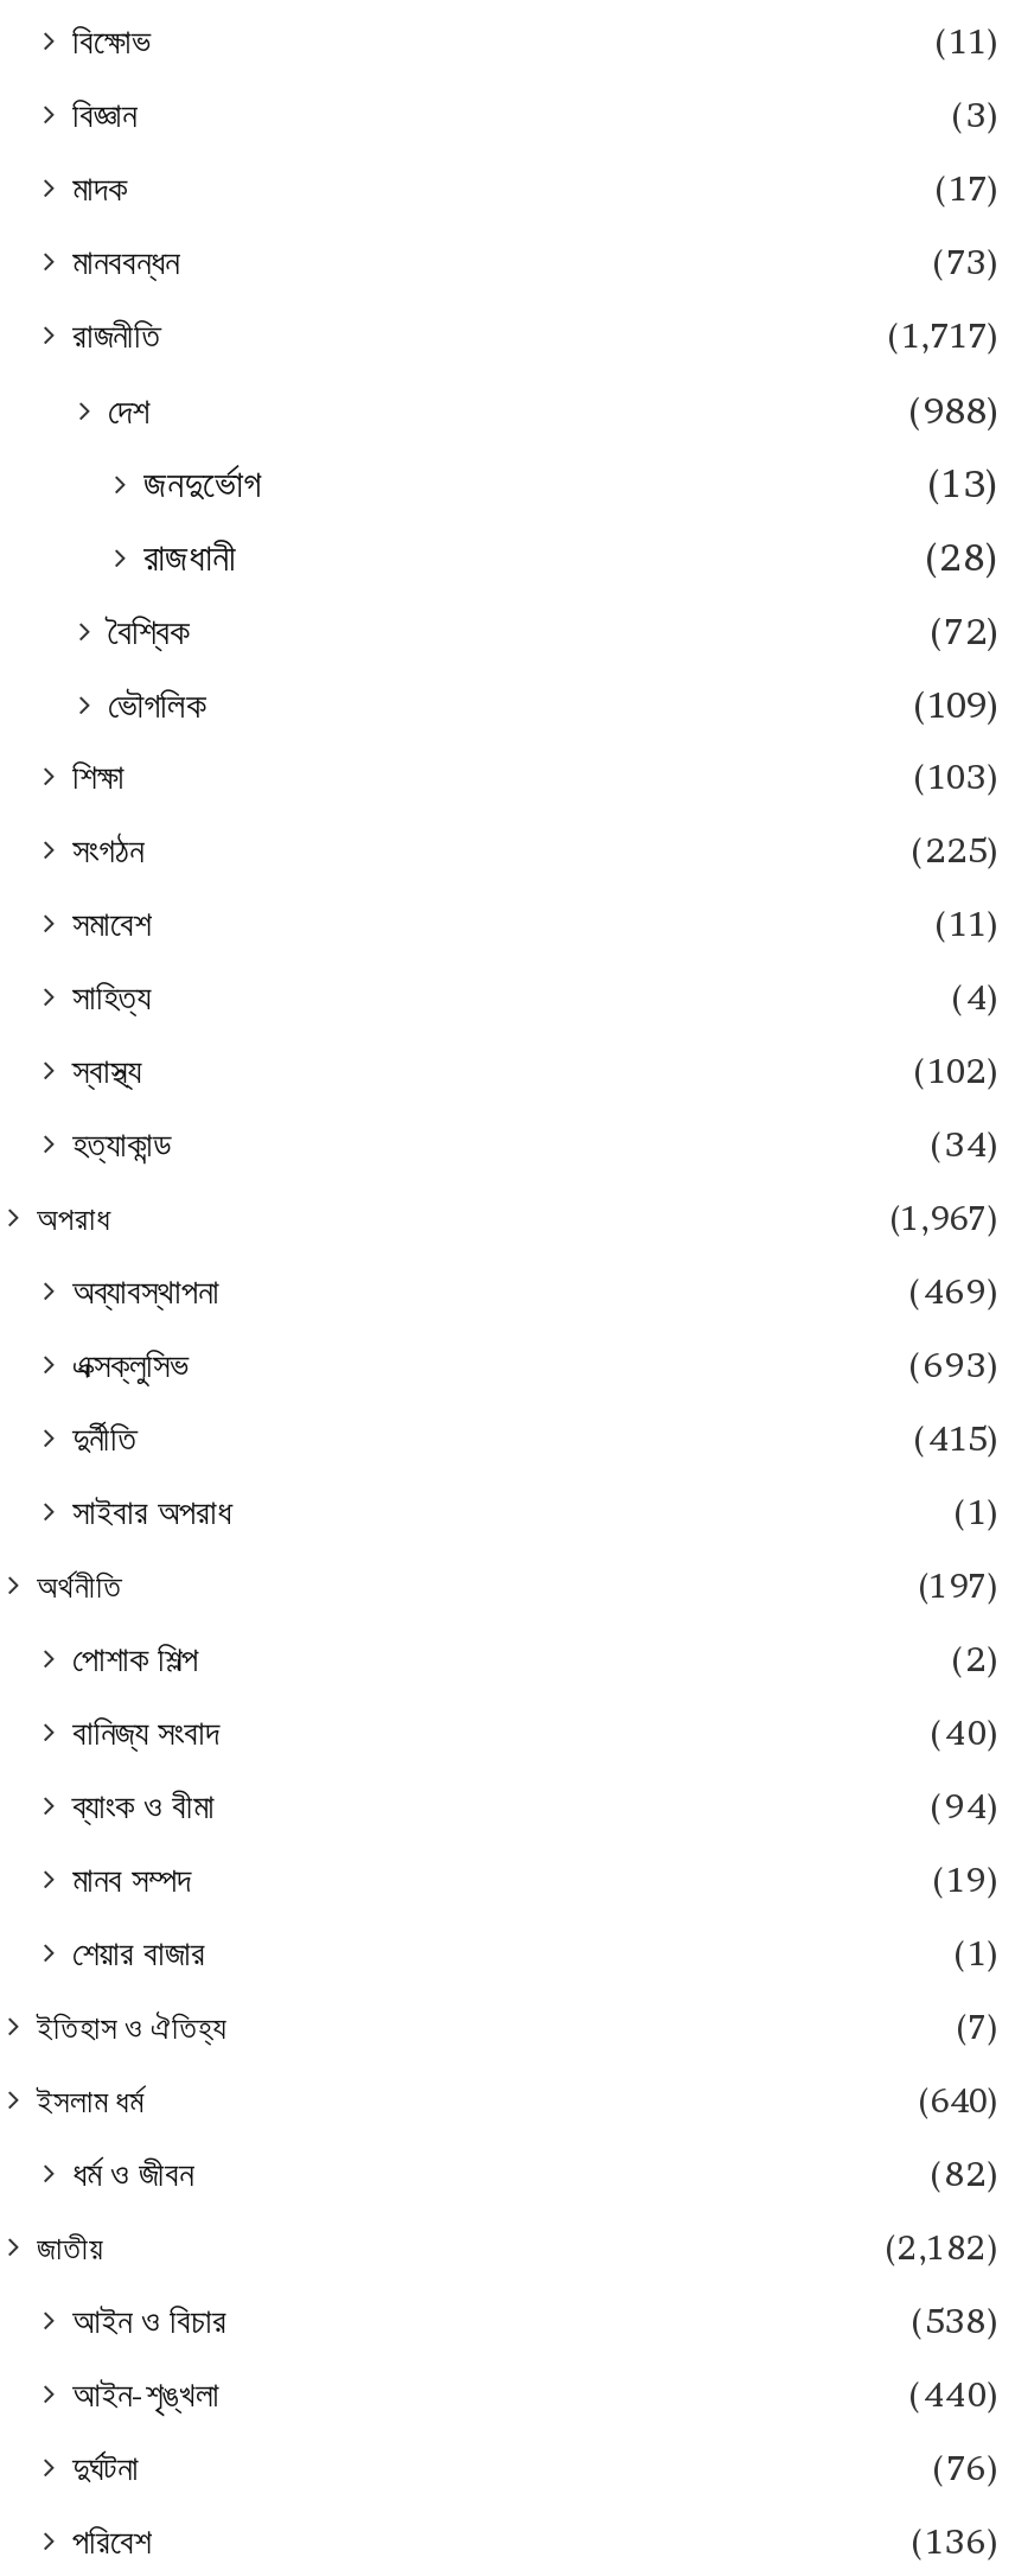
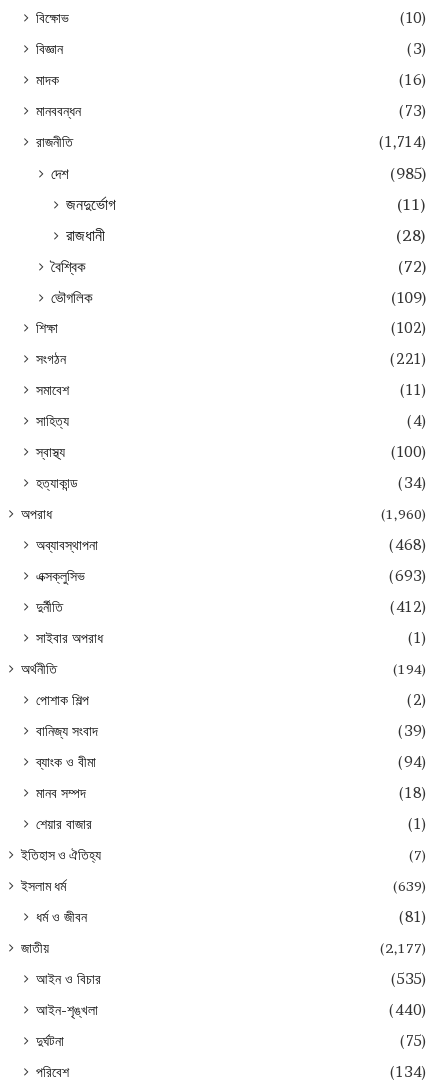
- (11)
+ (10)

- (17)
+ (16)

- (1,717)
+ (1,714)

- (988)
+ (985)

- (13)
+ (11)

- (103)
+ (102)

- (225)
+ (221)

- (102)
+ (100)

- (1,967)
+ (1,960)

- (469)
+ (468)

- (415)
+ (412)

- (197)
+ (194)

- (40)
+ (39)

- (19)
+ (18)

- (640)
+ (639)

- (82)
+ (81)

- (2,182)
+ (2,177)

- (538)
+ (535)

- (76)
+ (75)

- (136)
+ (134)
